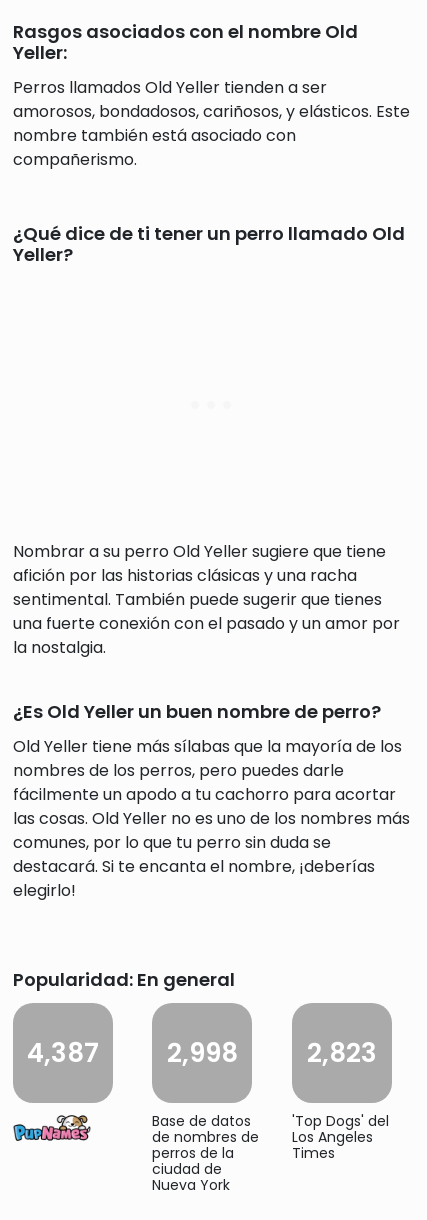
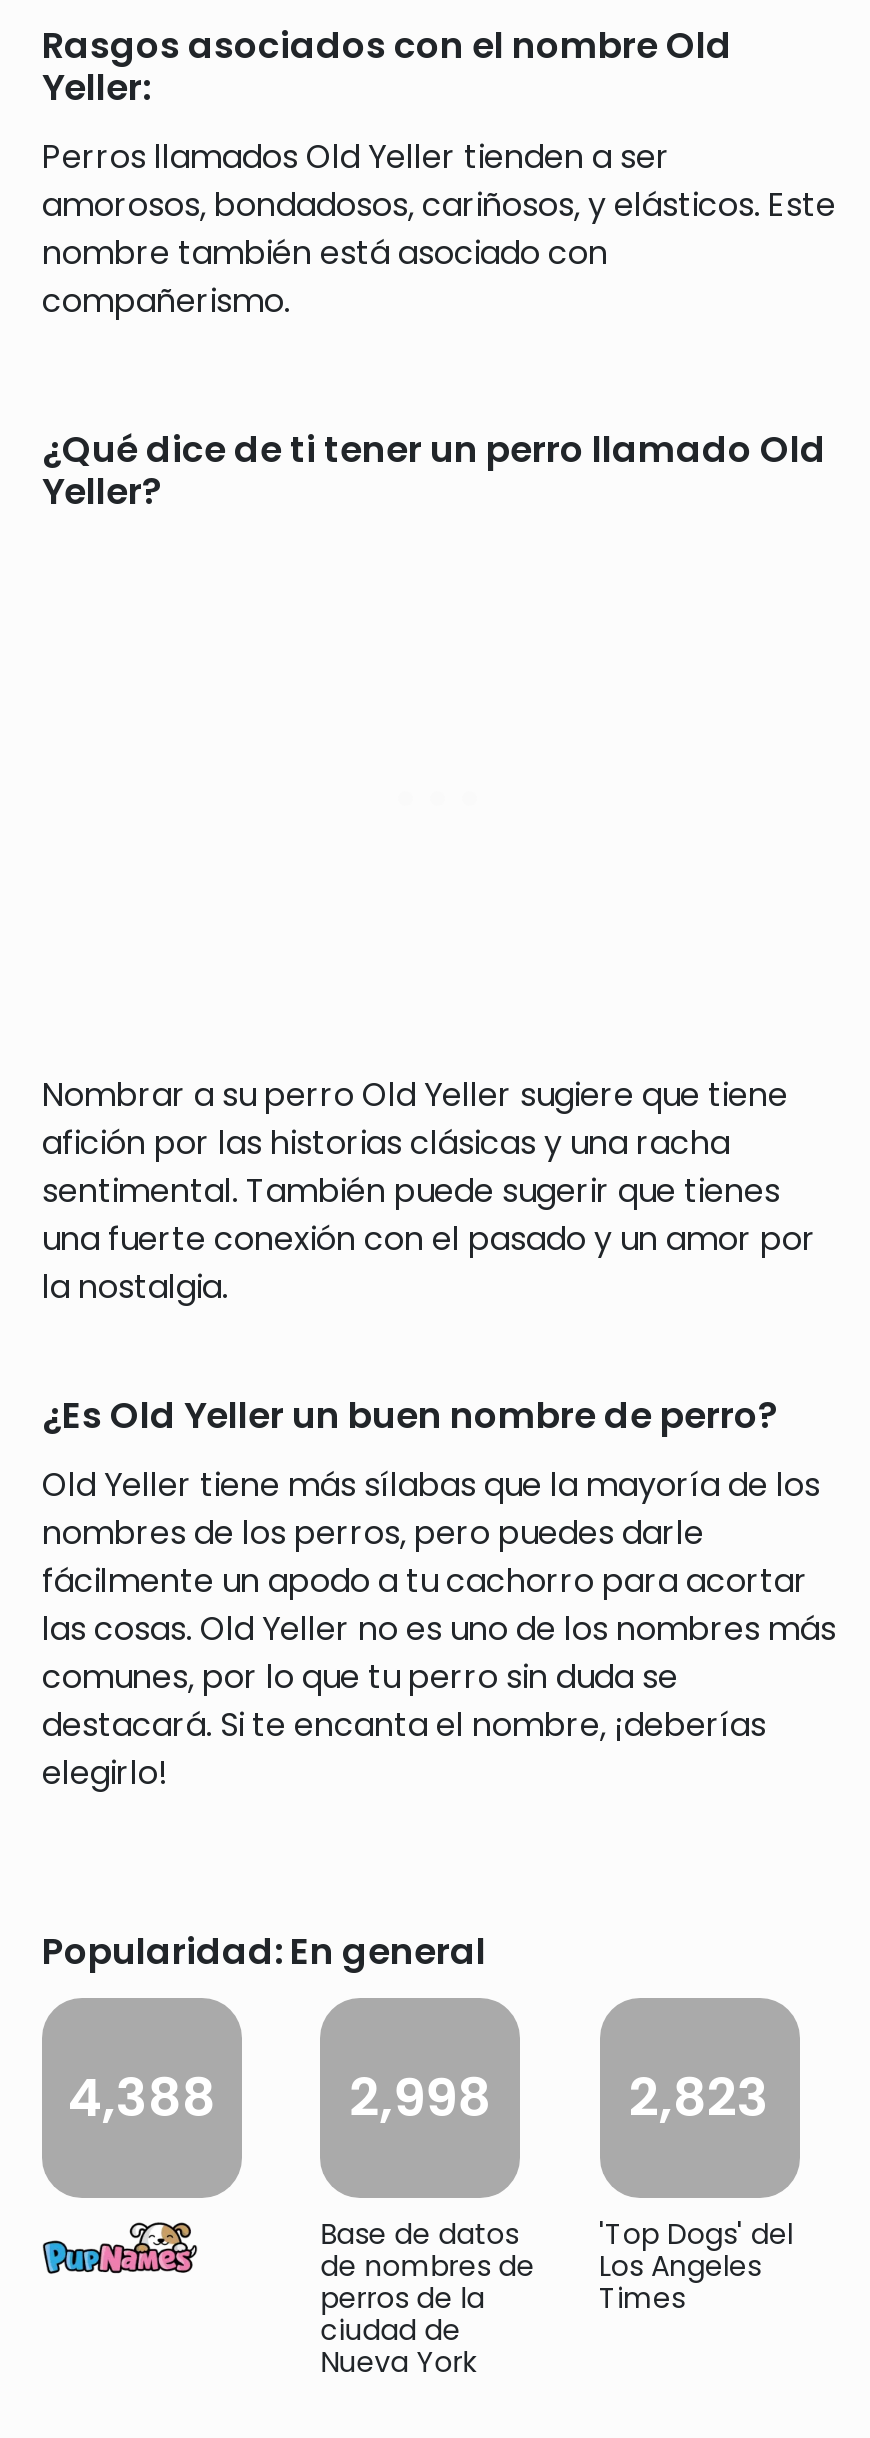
- 4,387 2,998 2,823
+ 4,388 2,998 2,823
